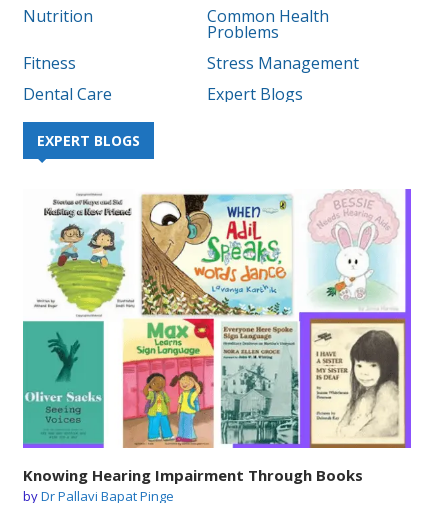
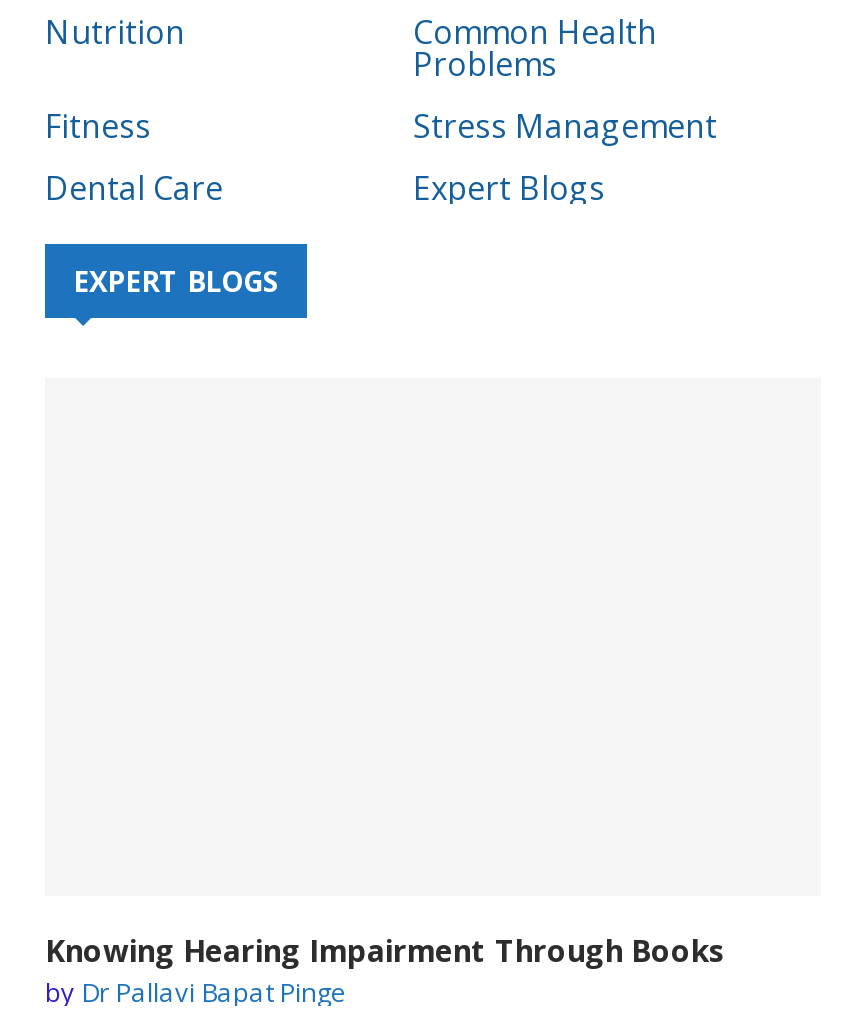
- [image]
